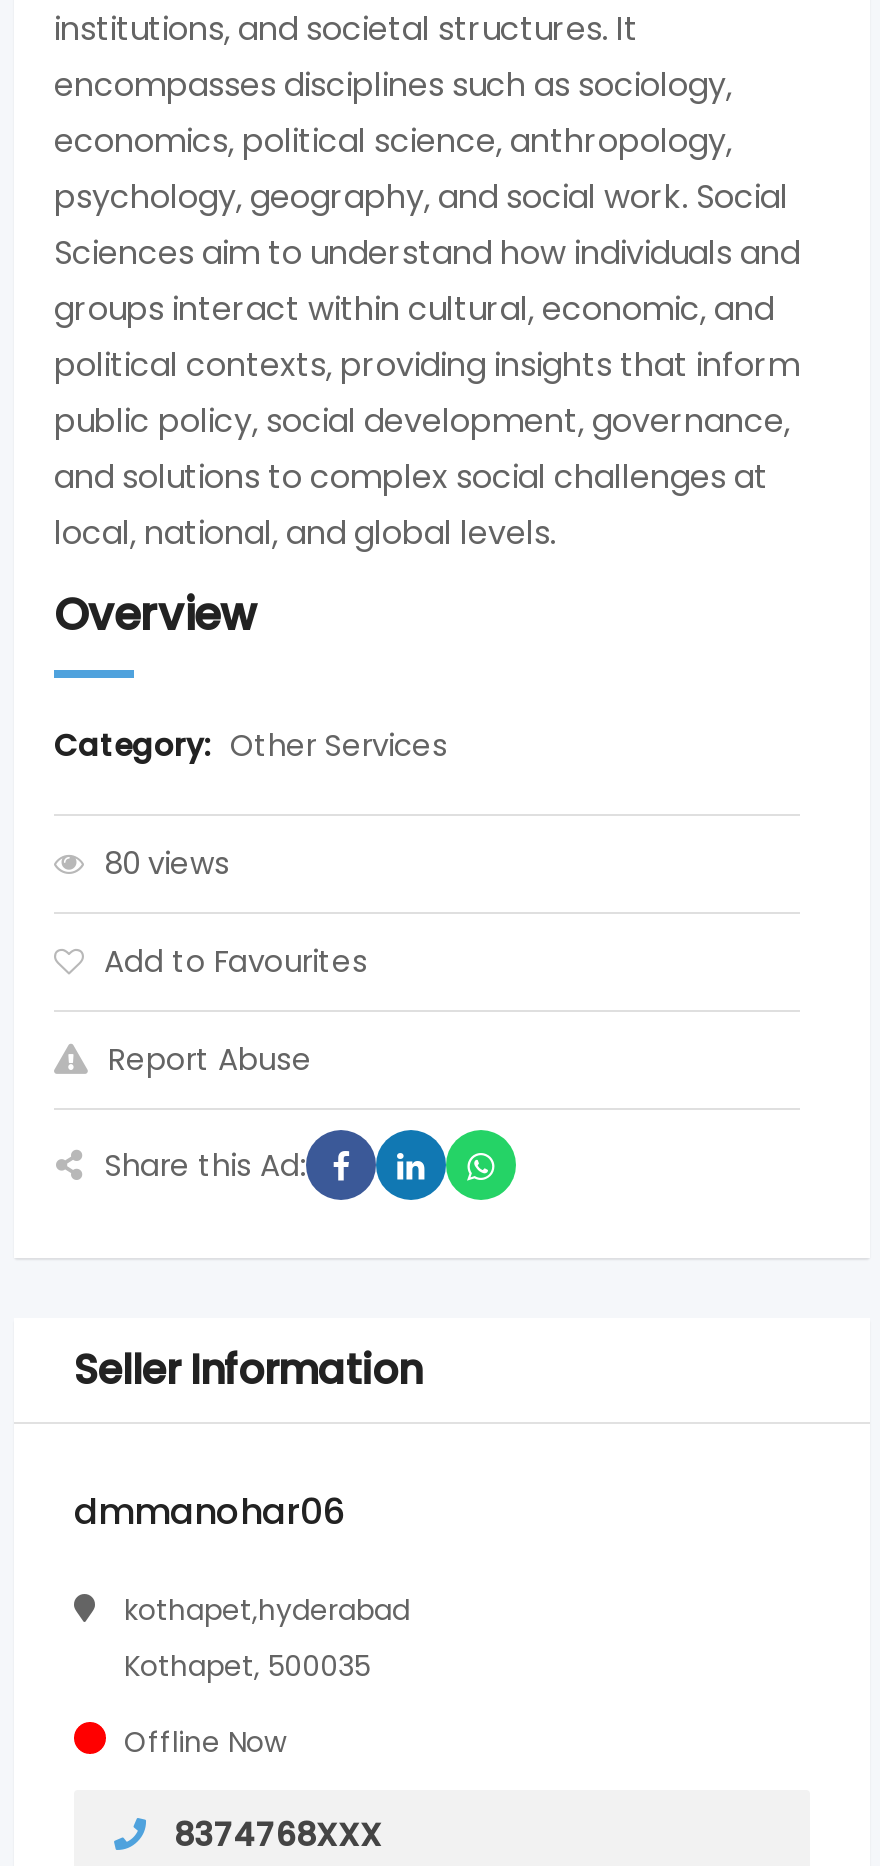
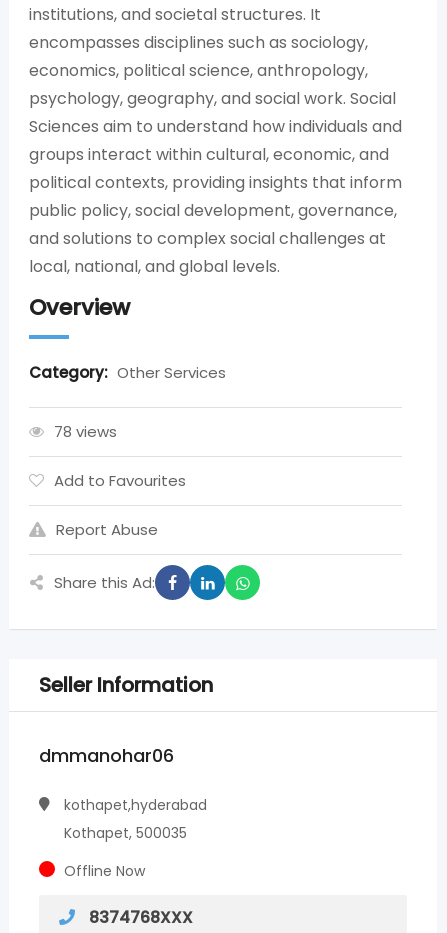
- 80 views
+ 78 views
